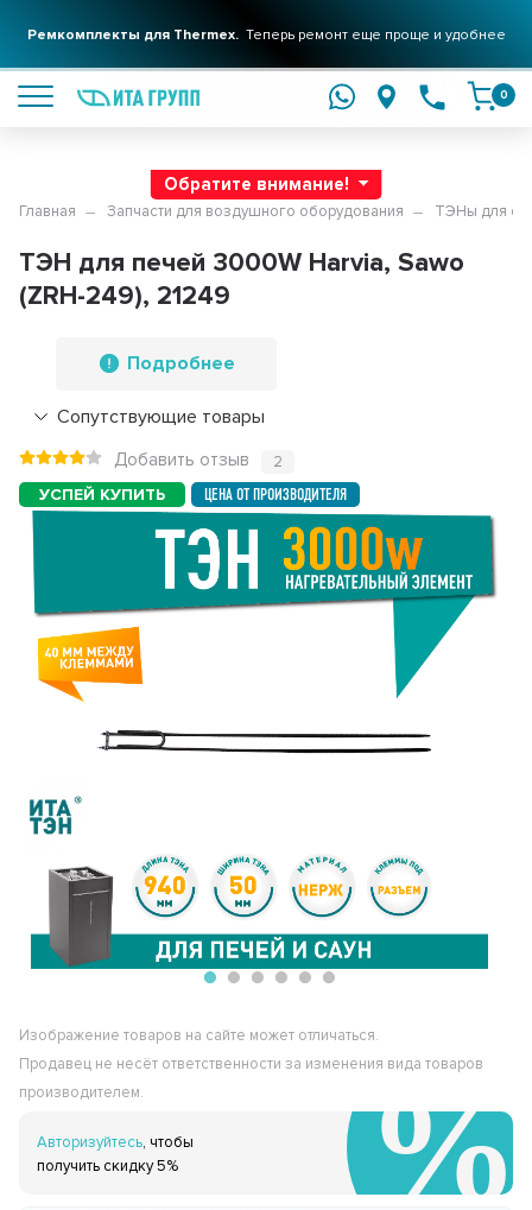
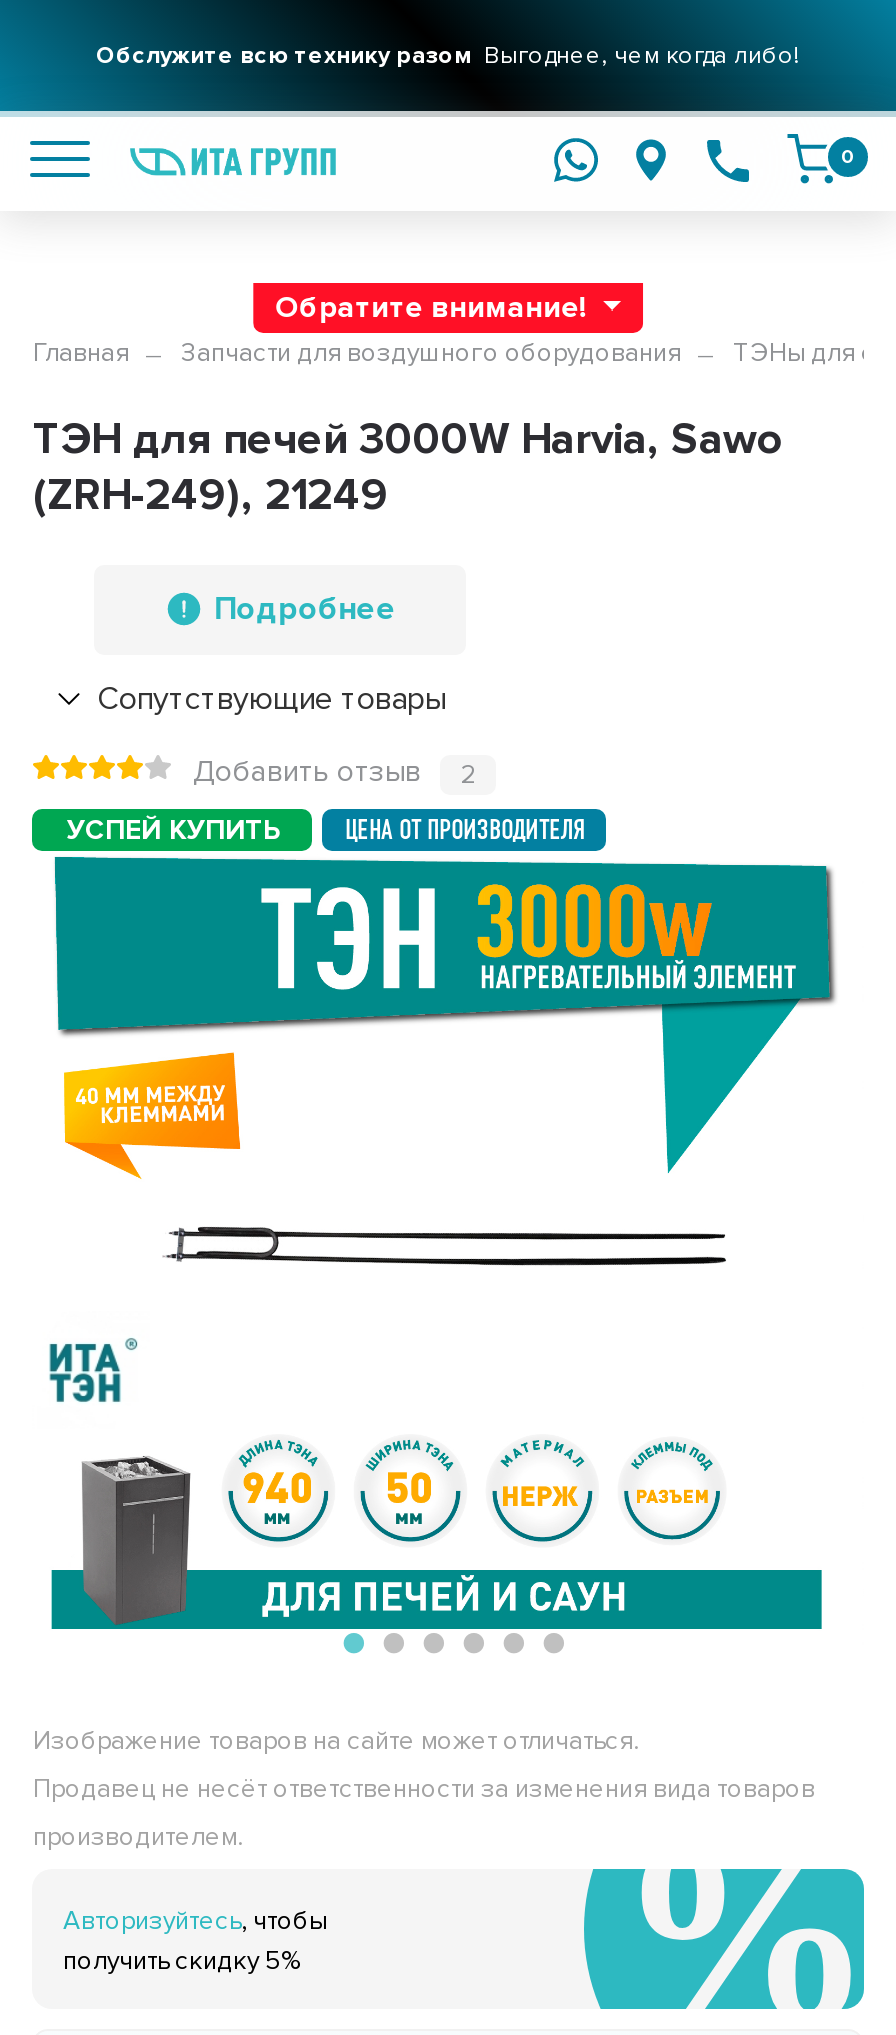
- Ремкомплекты для Thermex. Теперь ремонт еще проще и удобнее
+ Обслужите всю технику разом Выгоднее, чем когда либо!
